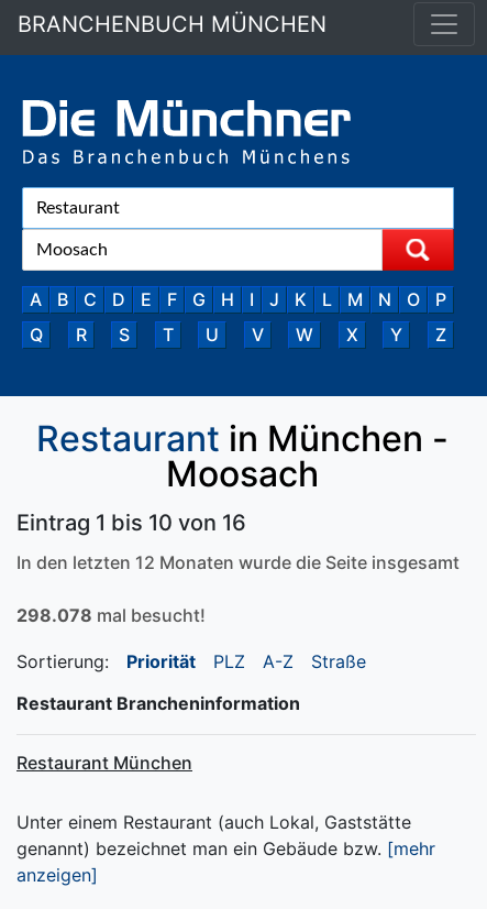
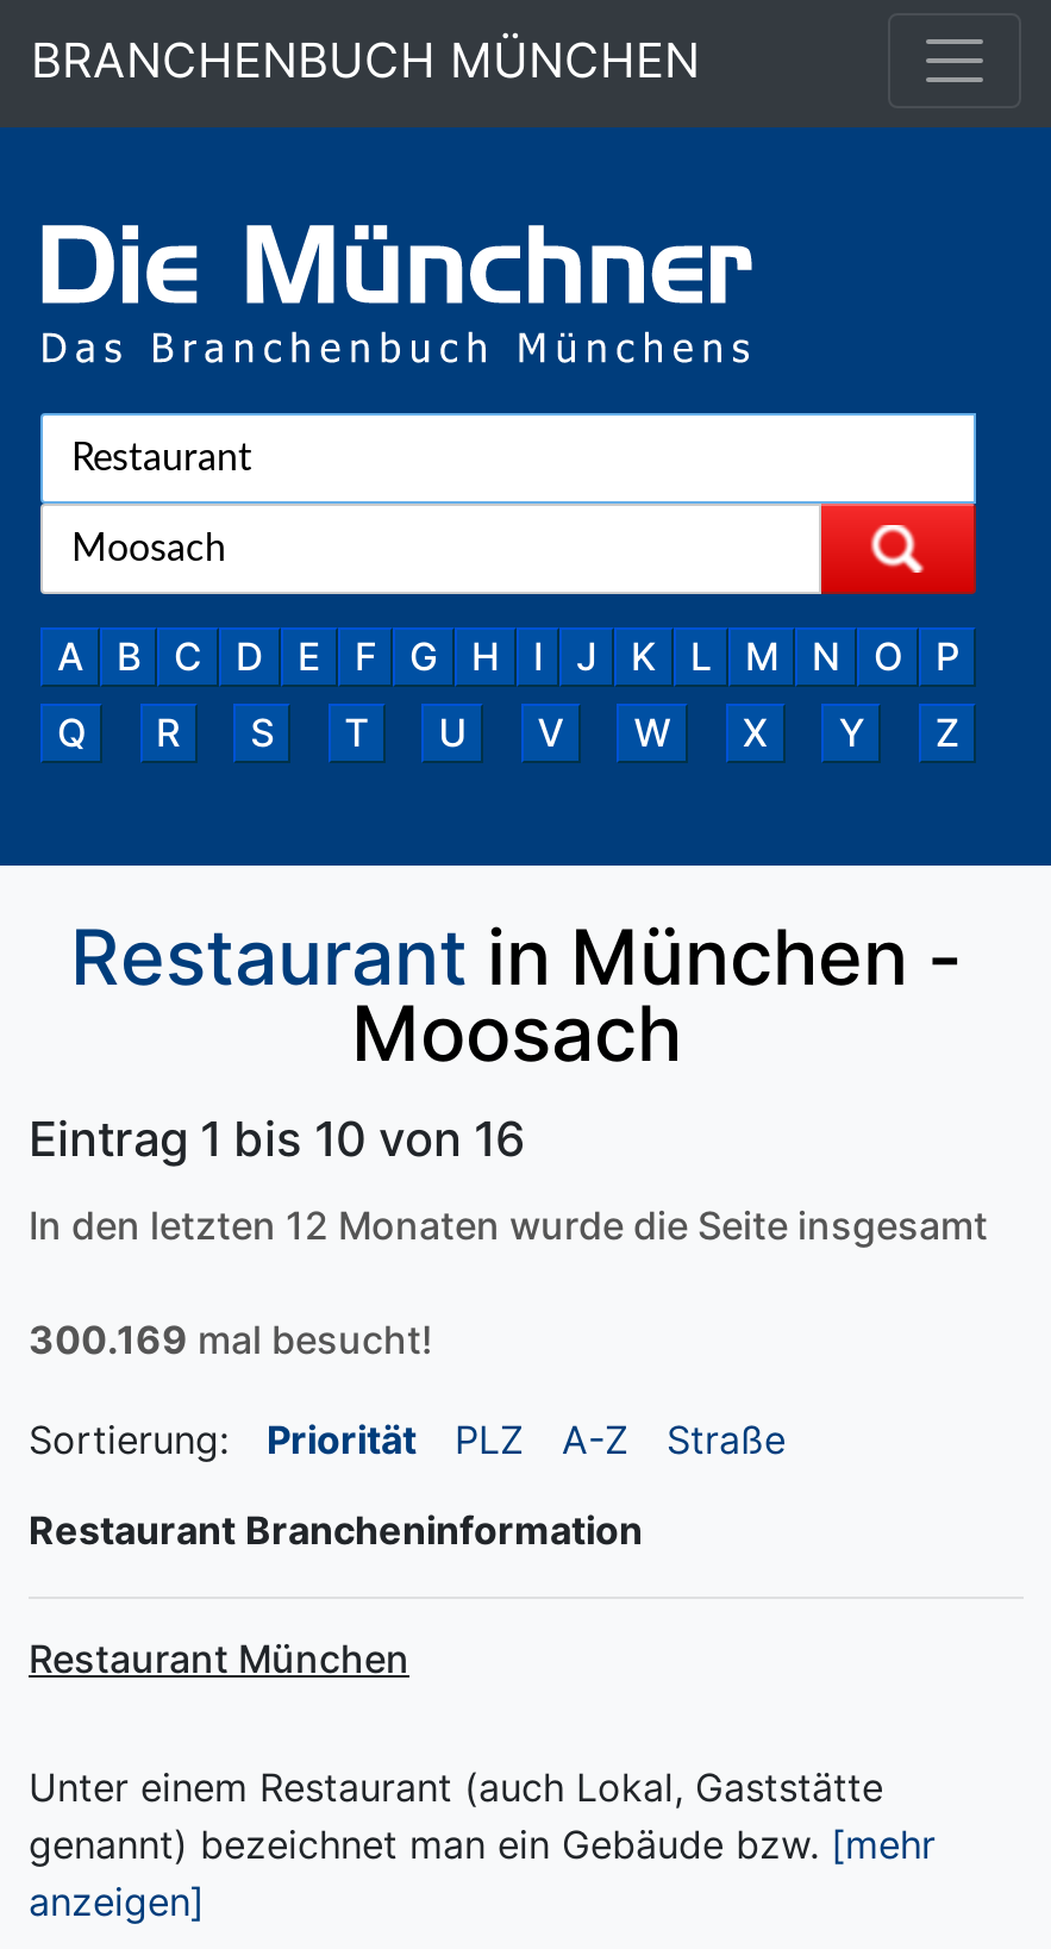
- 298.078 mal besucht!
+ 300.169 mal besucht!
